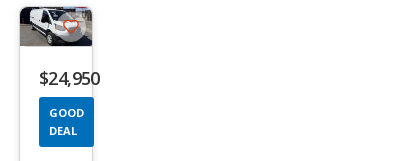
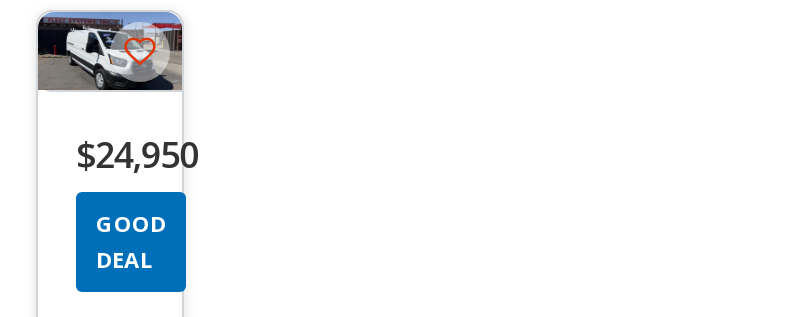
- [image]
+ [image]
